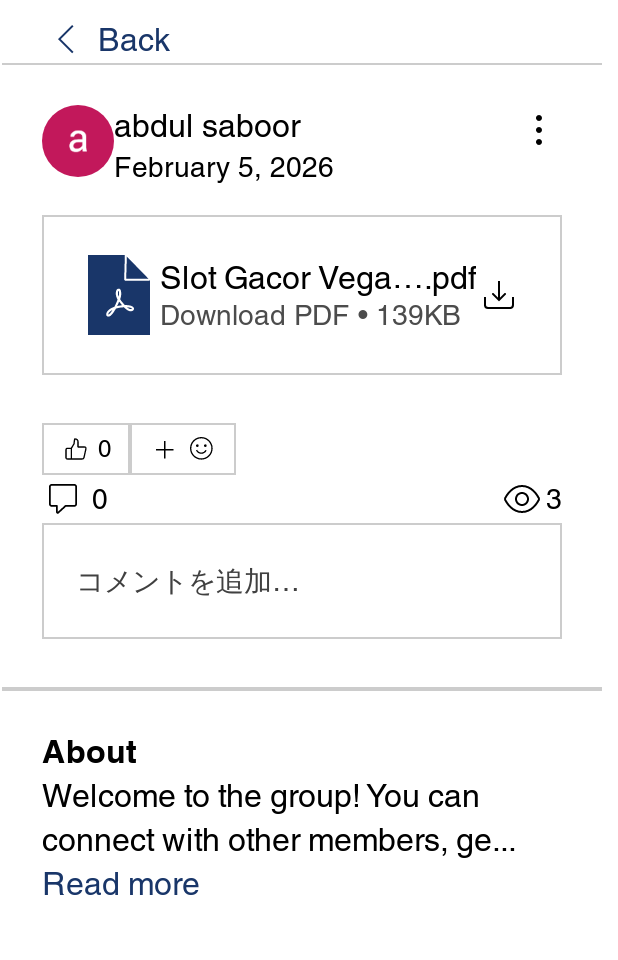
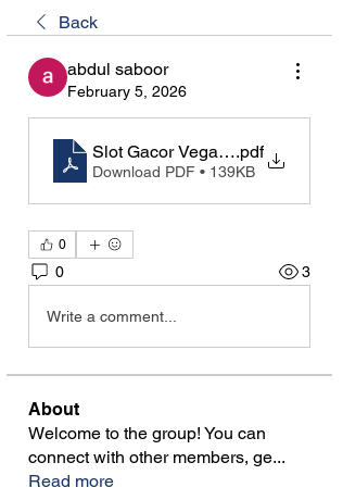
- コメントを追加…
+ Write a comment...
